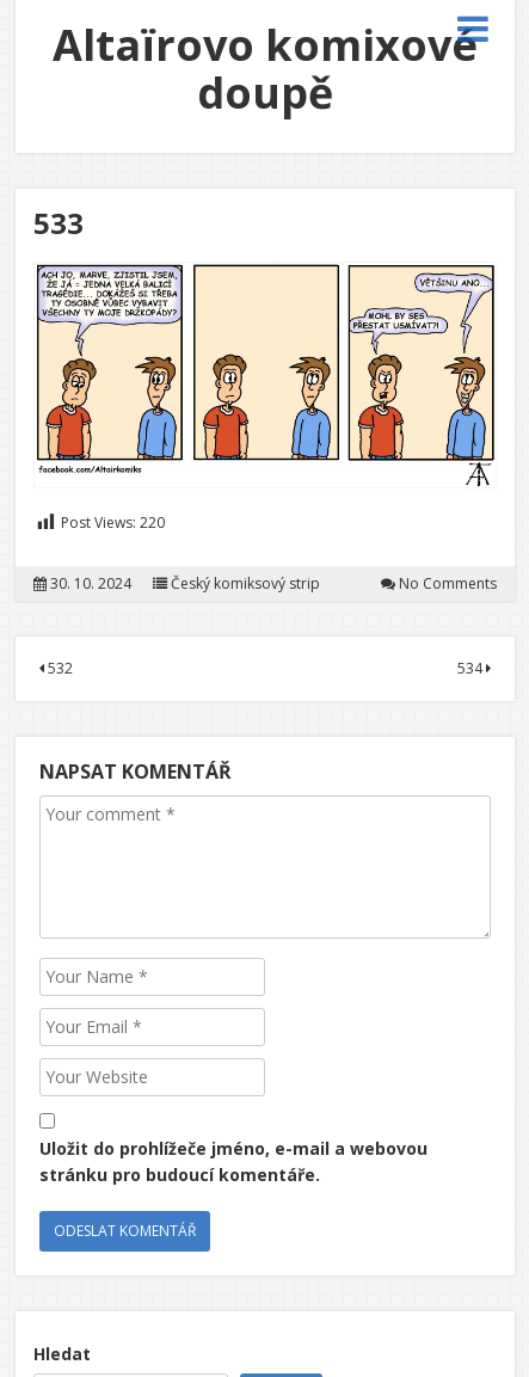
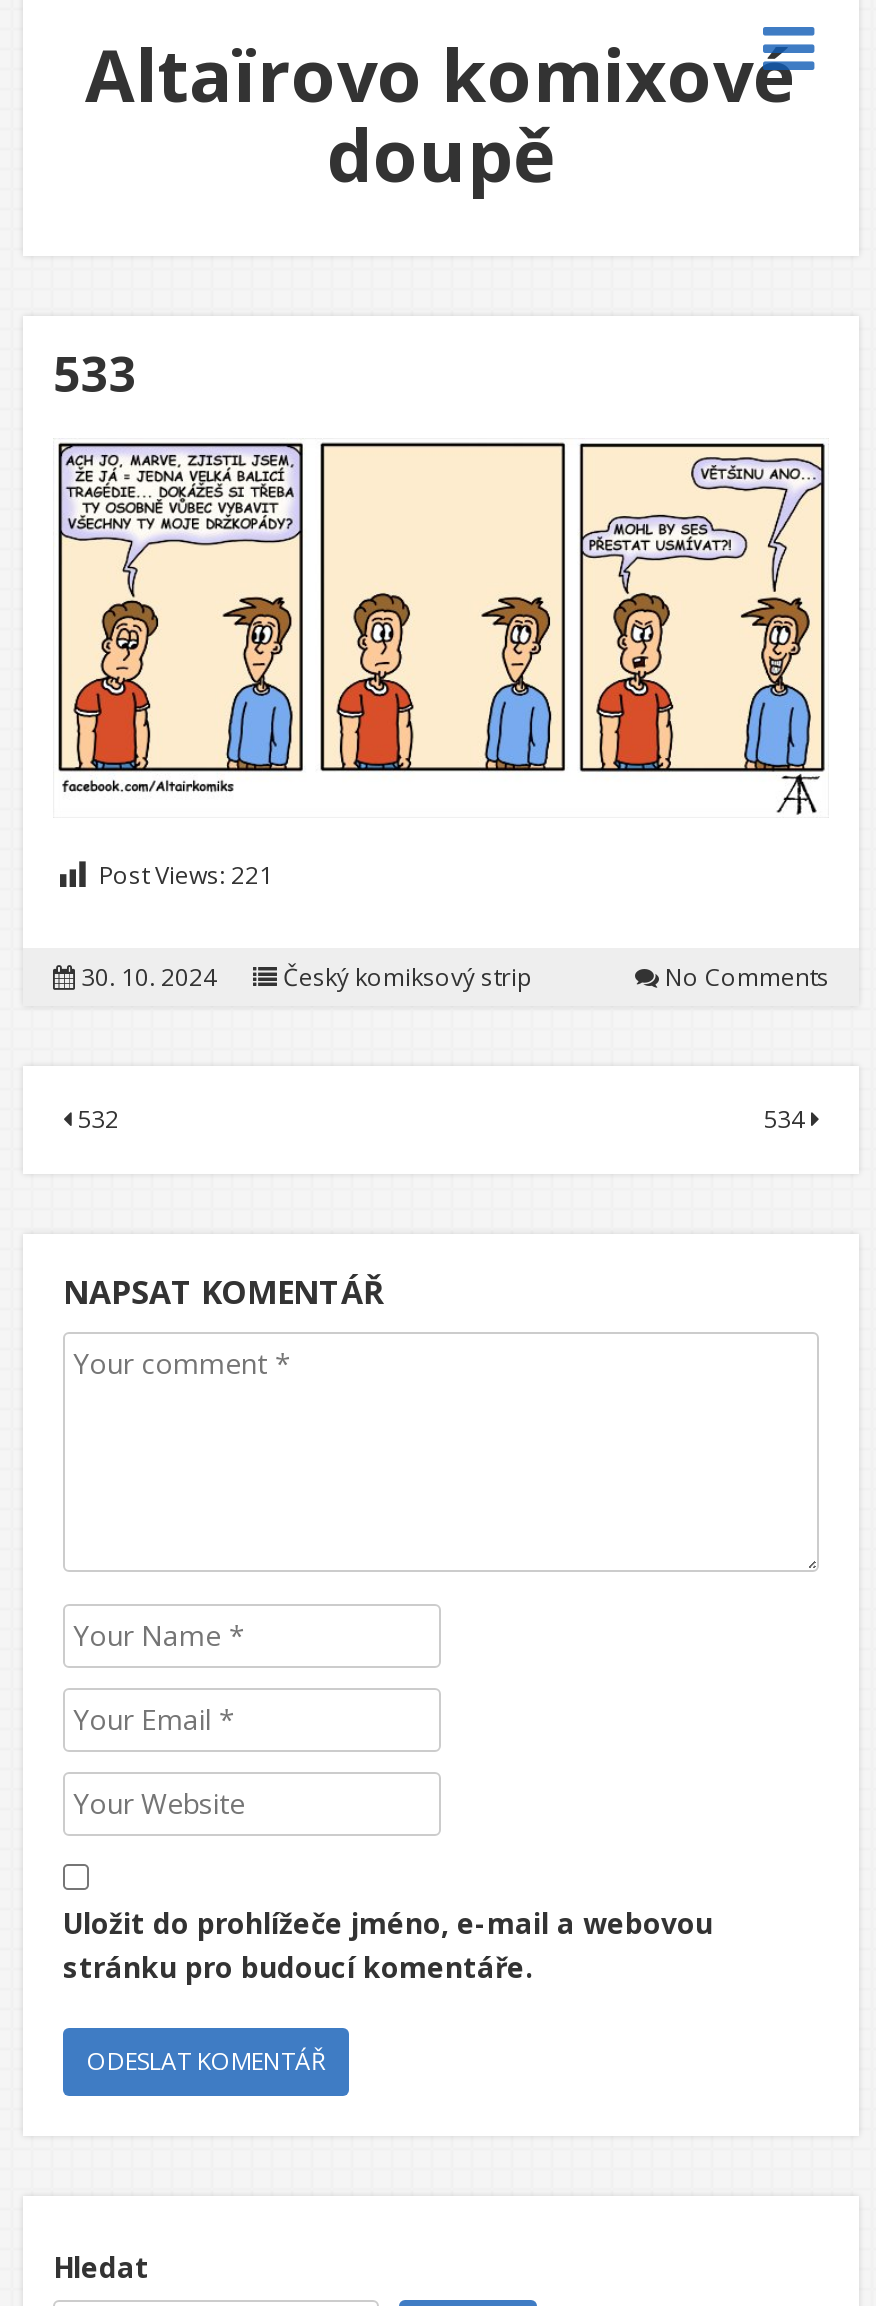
- Post Views: 220
+ Post Views: 221
